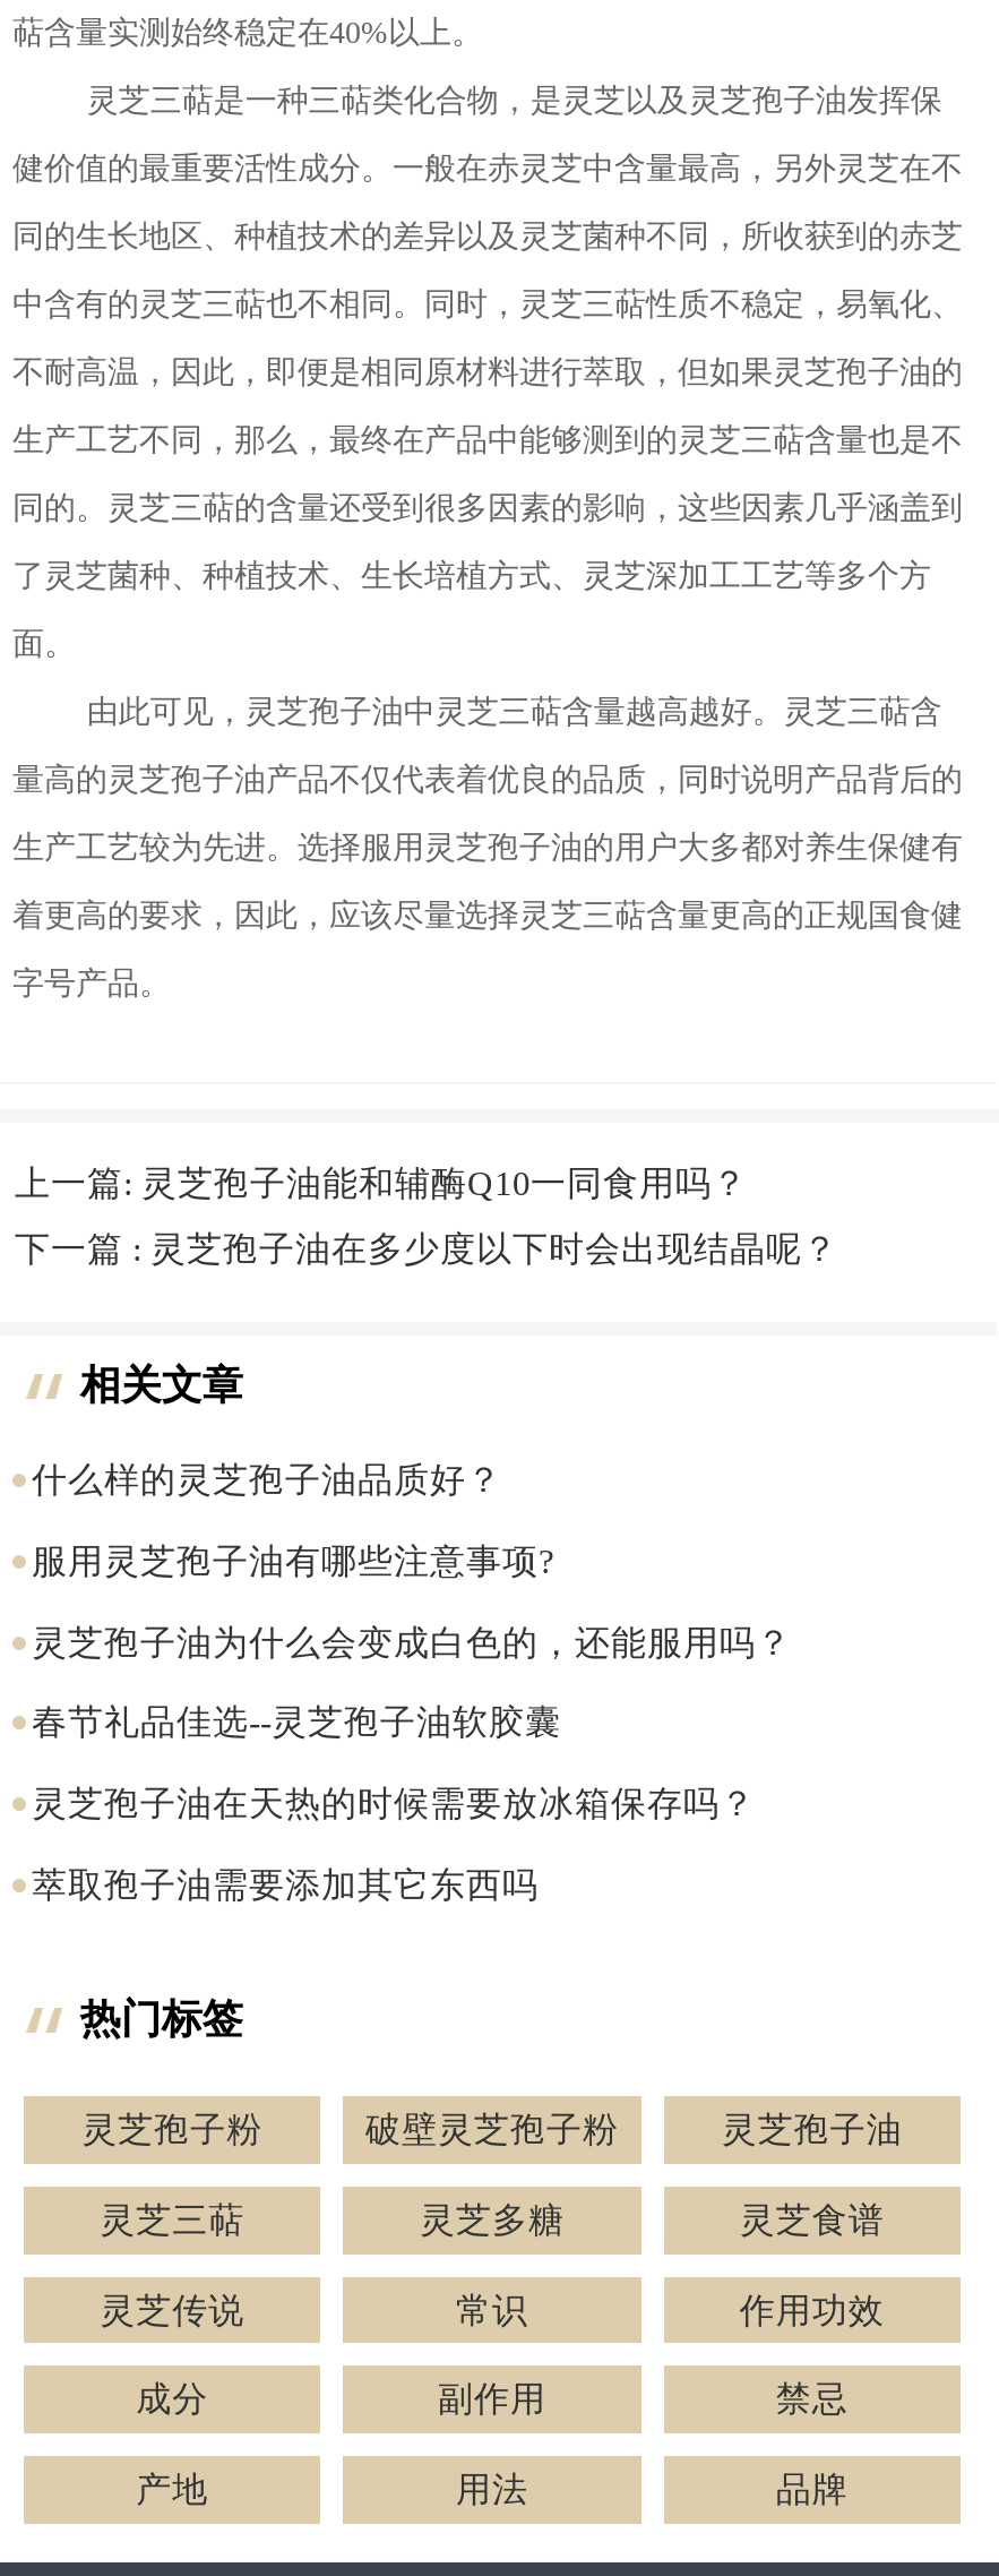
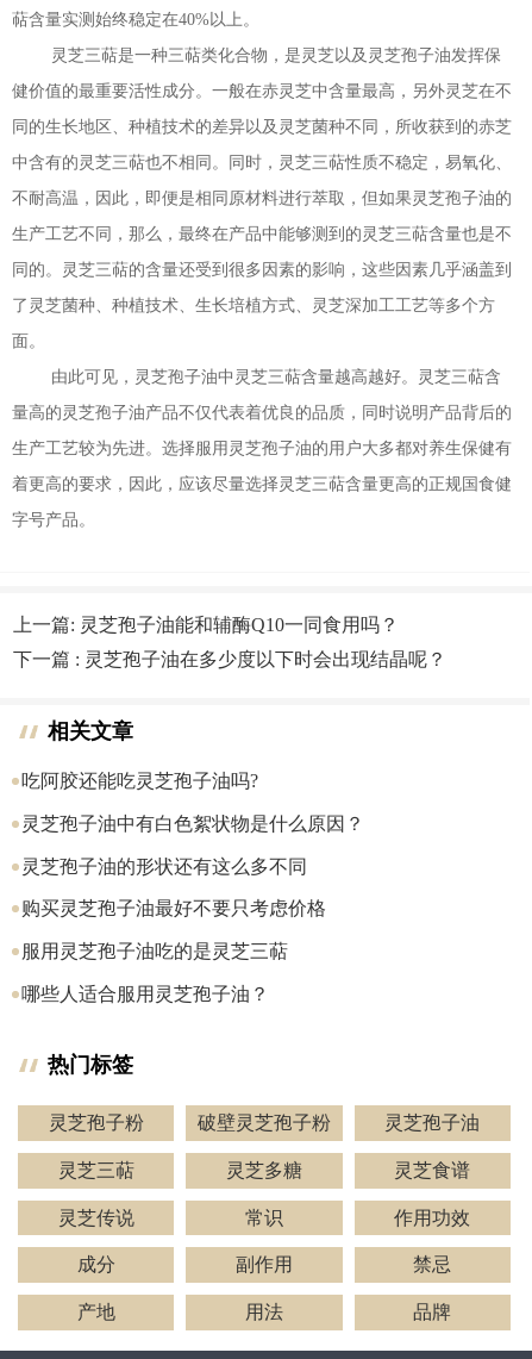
- 什么样的灵芝孢子油品质好？
+ 吃阿胶还能吃灵芝孢子油吗?

- 服用灵芝孢子油有哪些注意事项?
+ 灵芝孢子油中有白色絮状物是什么原因？

- 灵芝孢子油为什么会变成白色的，还能服用吗？
+ 灵芝孢子油的形状还有这么多不同

- 春节礼品佳选--灵芝孢子油软胶囊
+ 购买灵芝孢子油最好不要只考虑价格

- 灵芝孢子油在天热的时候需要放冰箱保存吗？
+ 服用灵芝孢子油吃的是灵芝三萜

- 萃取孢子油需要添加其它东西吗
+ 哪些人适合服用灵芝孢子油？
